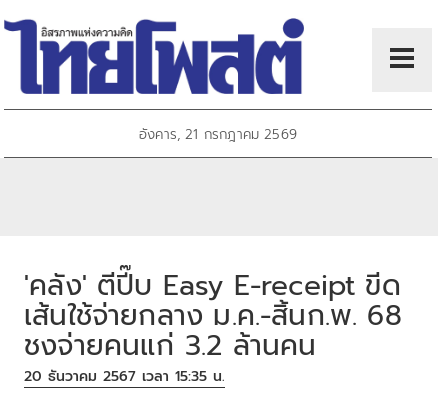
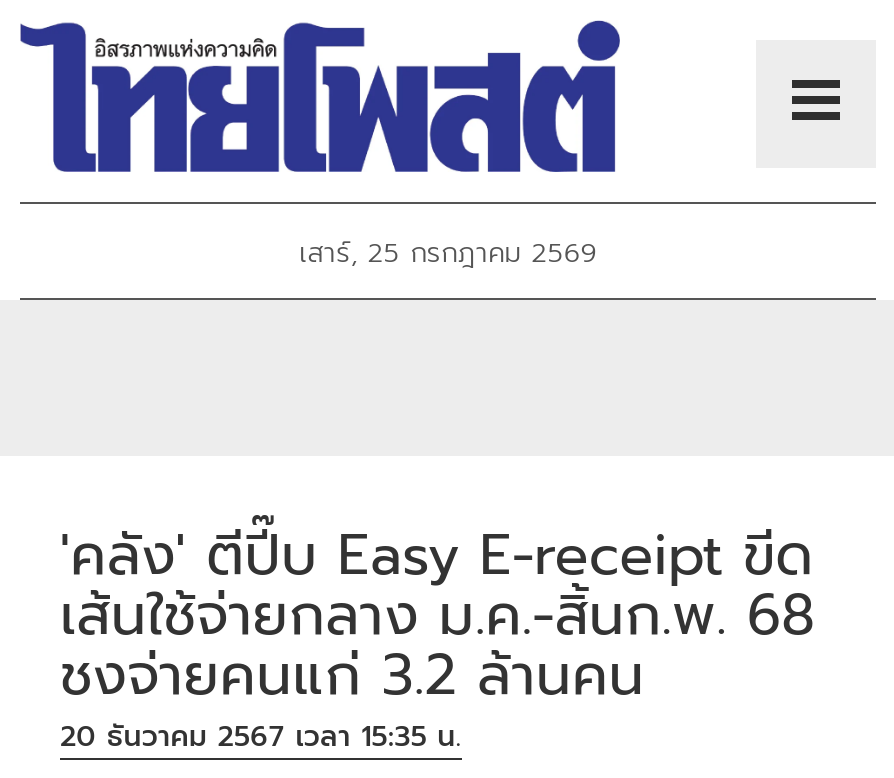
- อังคาร, 21 กรกฎาคม 2569
+ เสาร์, 25 กรกฎาคม 2569
